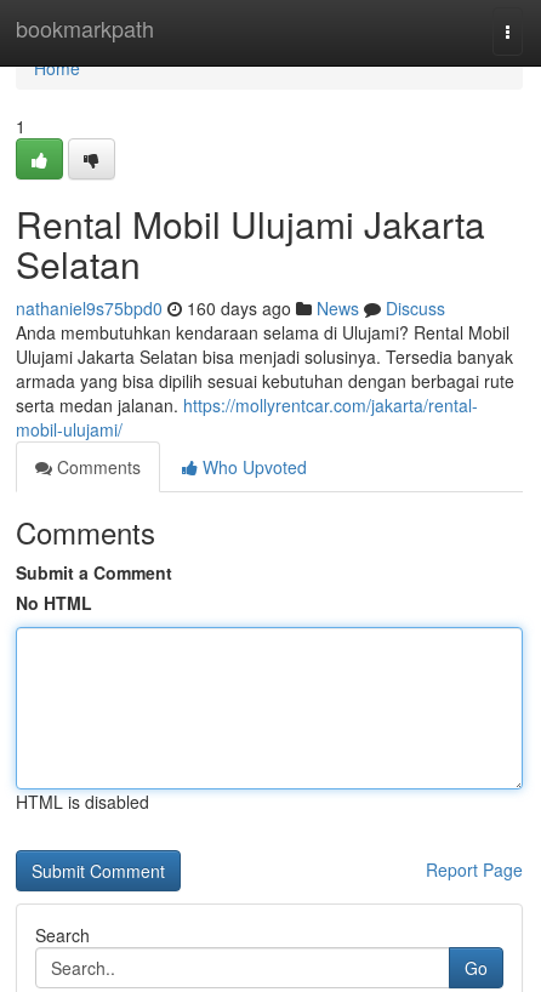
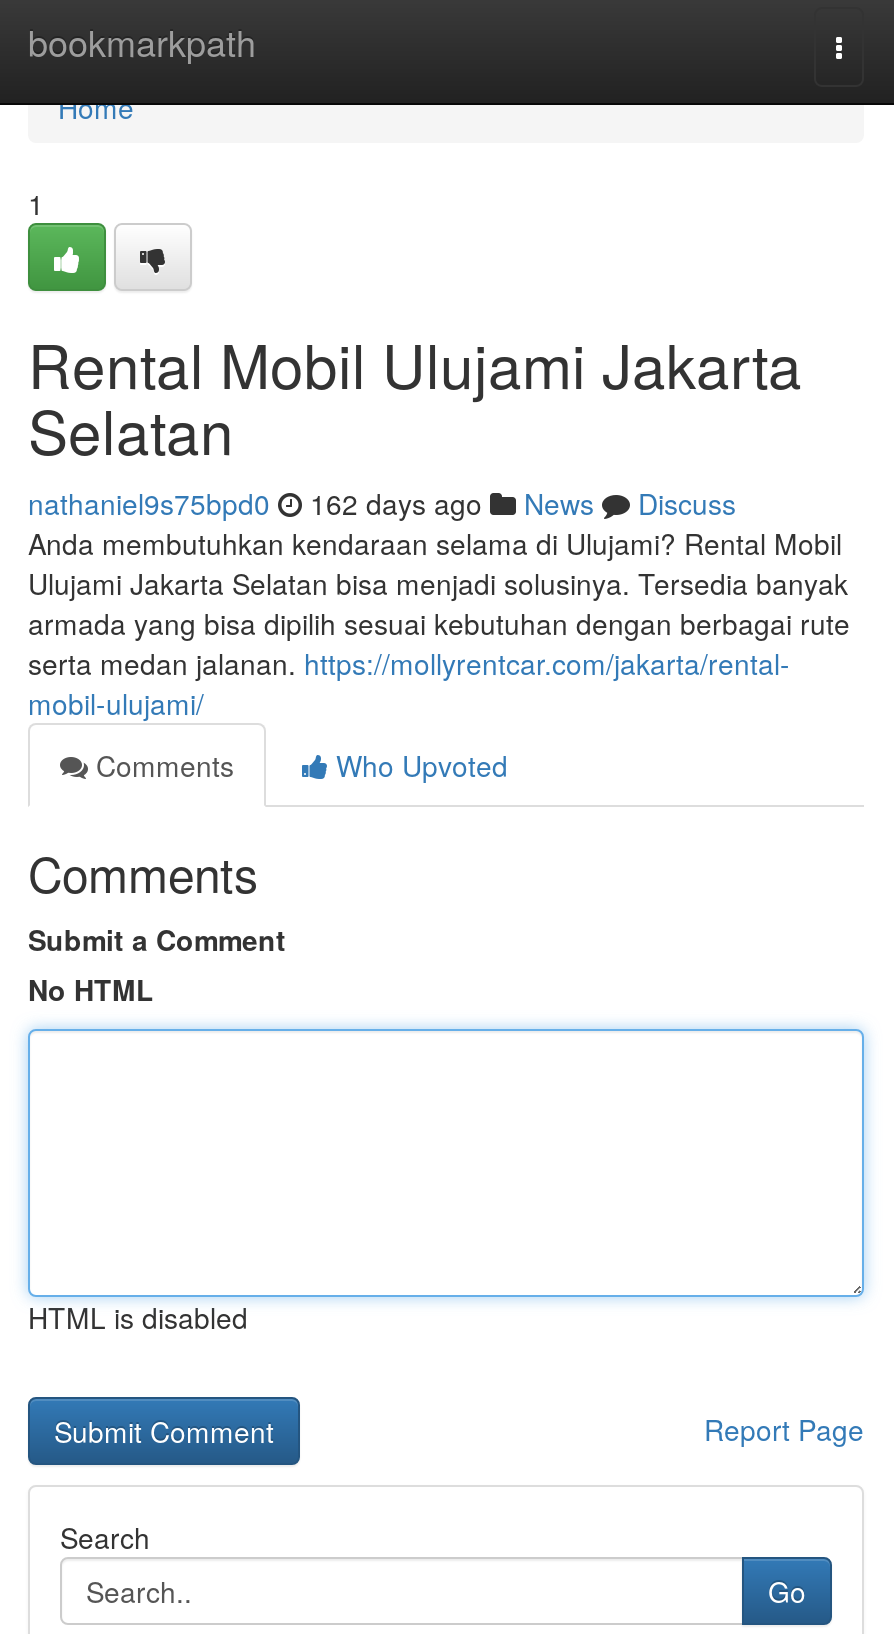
- nathaniel9s75bpd0 160 days ago News Discuss
+ nathaniel9s75bpd0 162 days ago News Discuss
